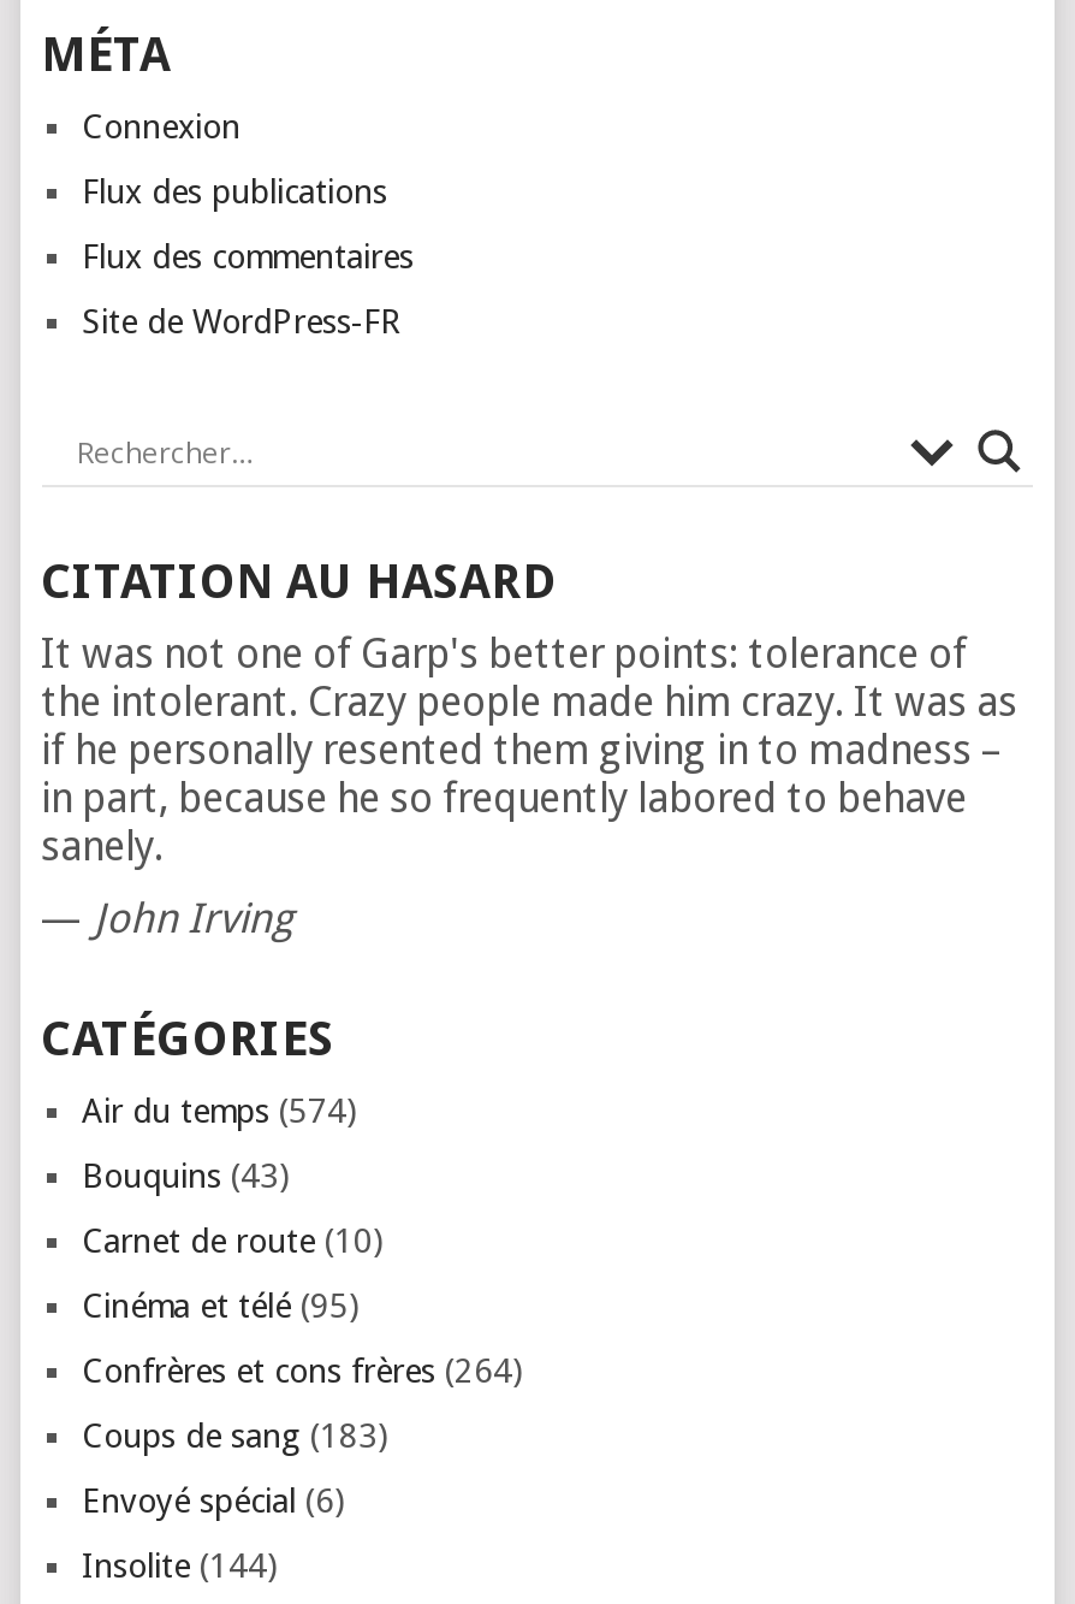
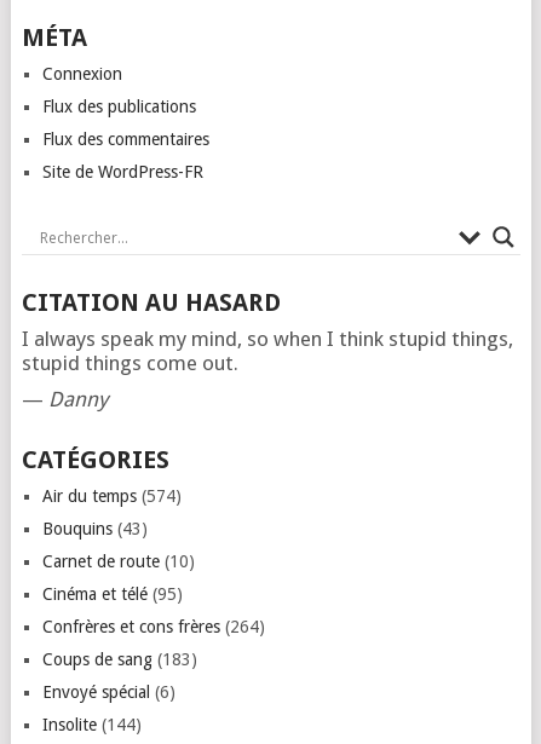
- It was not one of Garp's better points: tolerance of
- the intolerant. Crazy people made him crazy. It was as
- if he personally resented them giving in to madness –
- in part, because he so frequently labored to behave
- sanely.
+ I always speak my mind, so when I think stupid things,
+ stupid things come out.

- — John Irving
+ — Danny
